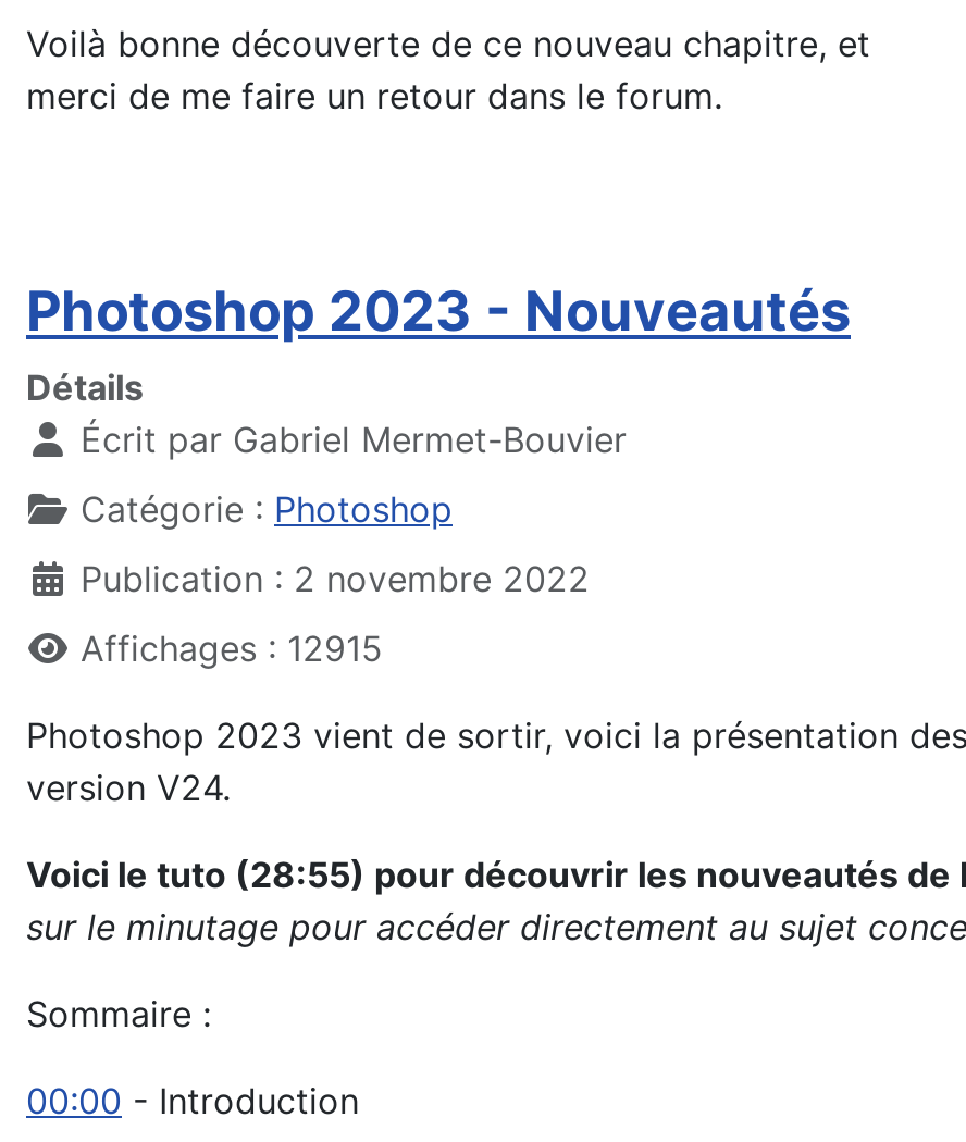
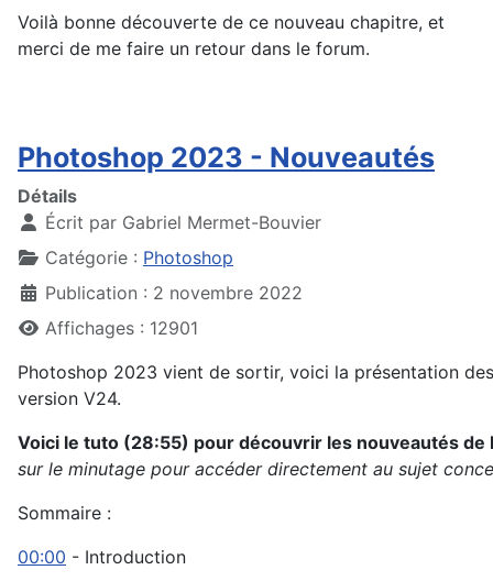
- Affichages : 12915
+ Affichages : 12901
